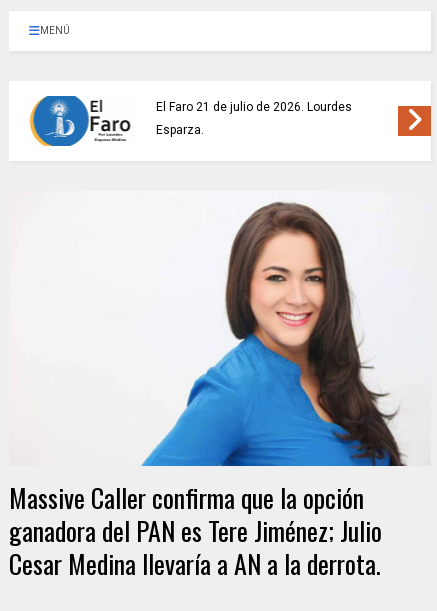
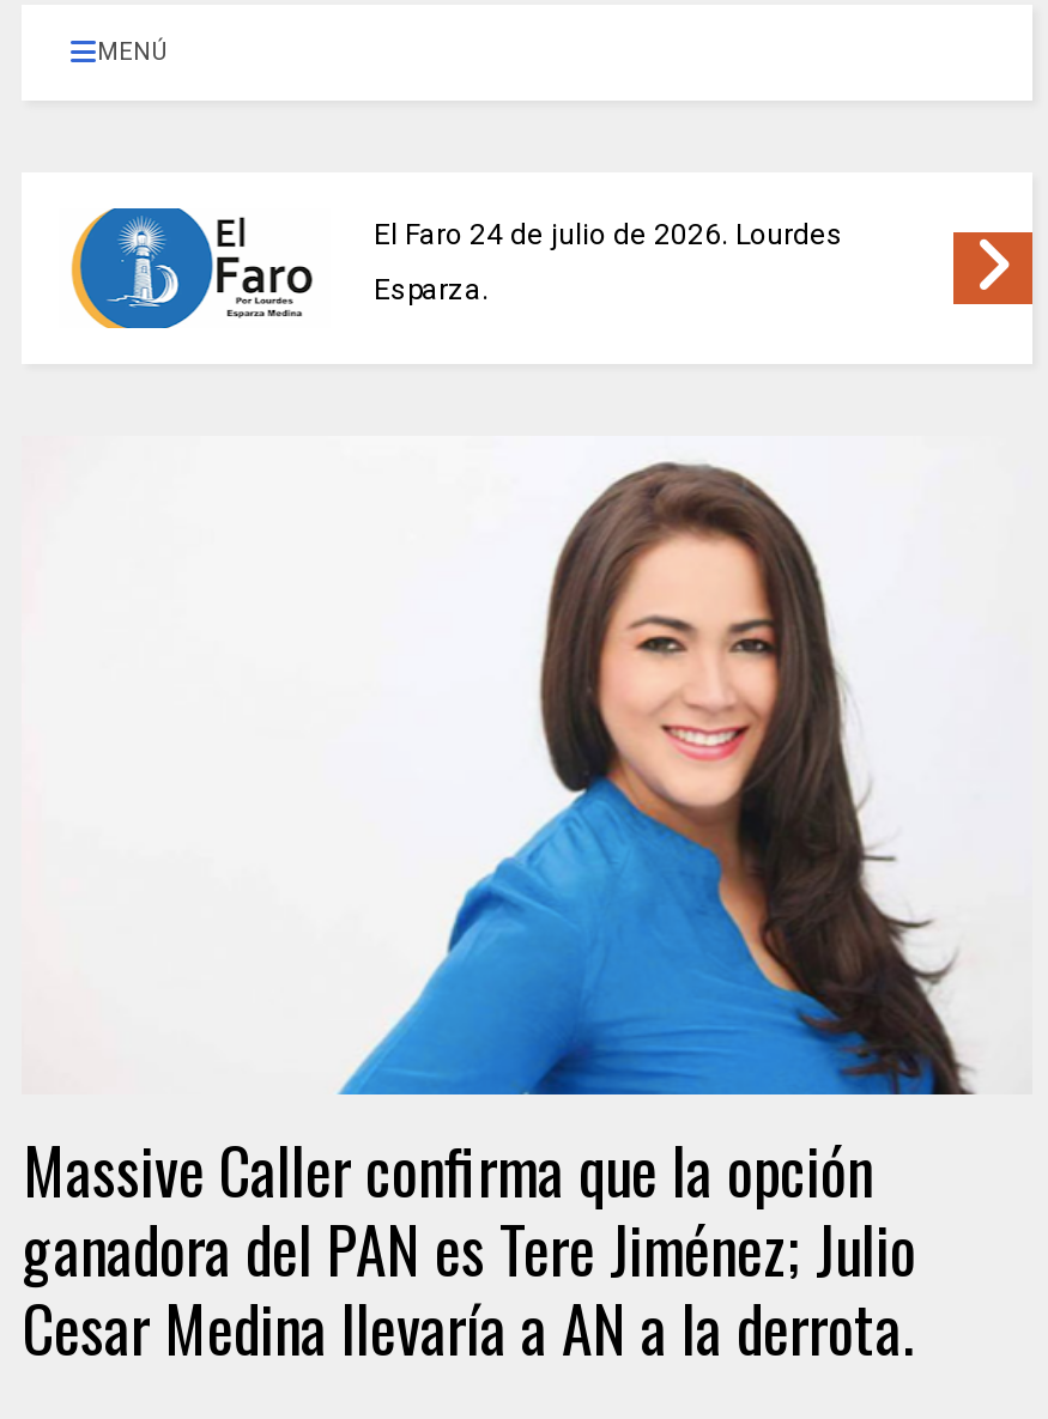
- El Faro 21 de julio de 2026. Lourdes
+ El Faro 24 de julio de 2026. Lourdes
